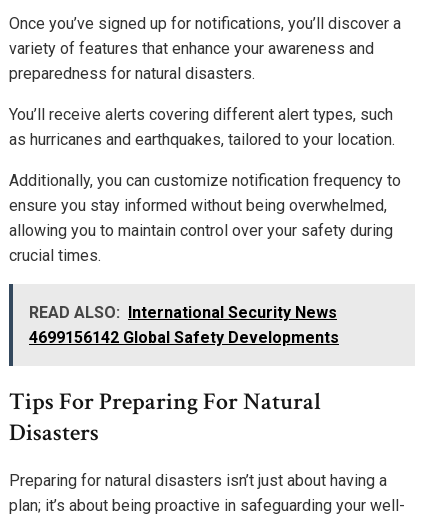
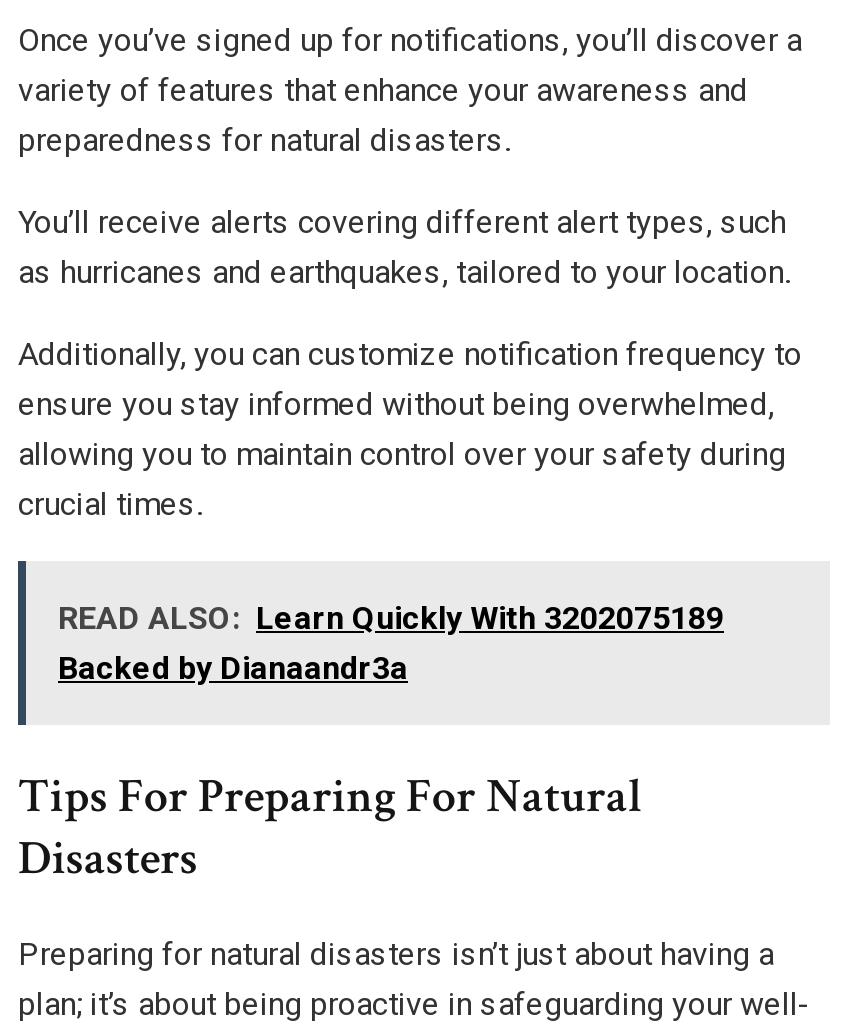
- READ ALSO: International Security News
- 4699156142 Global Safety Developments
+ READ ALSO: Learn Quickly With 3202075189
+ Backed by Dianaandr3a
